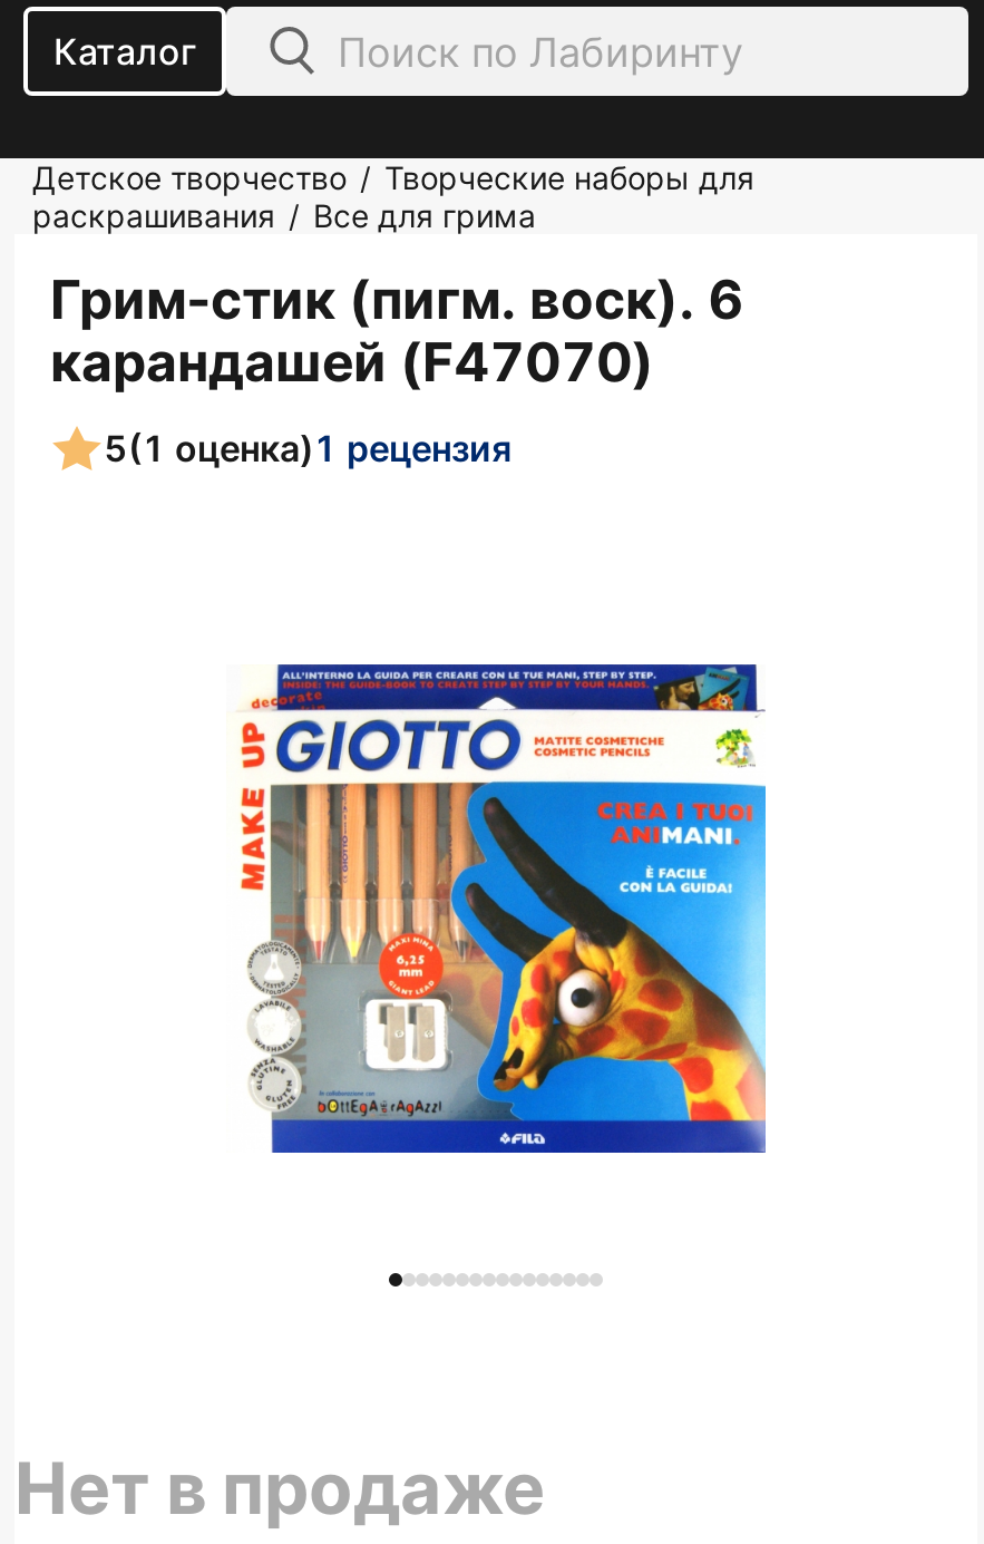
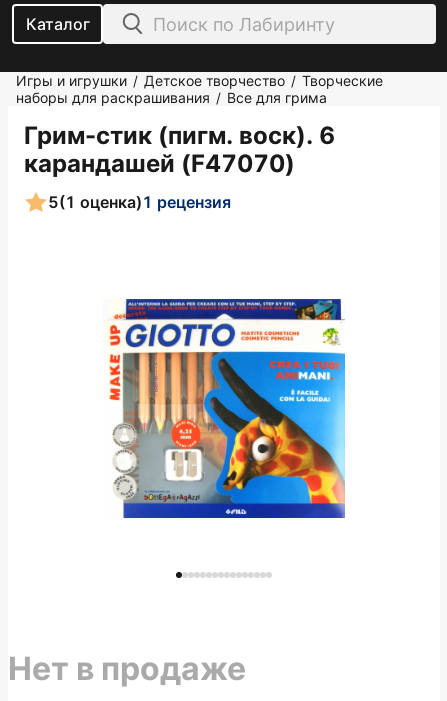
- Детское творчество / Творческие наборы для
- раскрашивания / Все для грима
+ Игры и игрушки / Детское творчество / Творческие
+ наборы для раскрашивания / Все для грима
